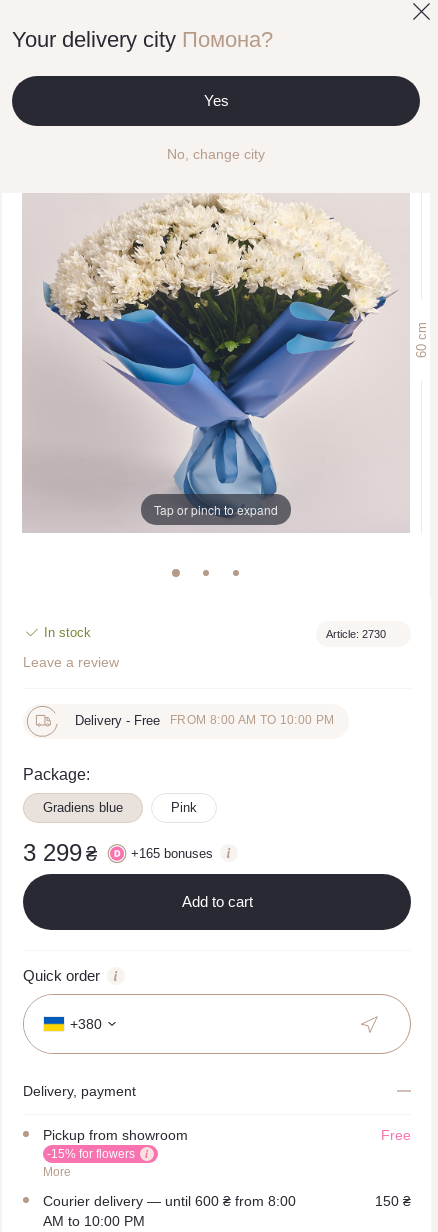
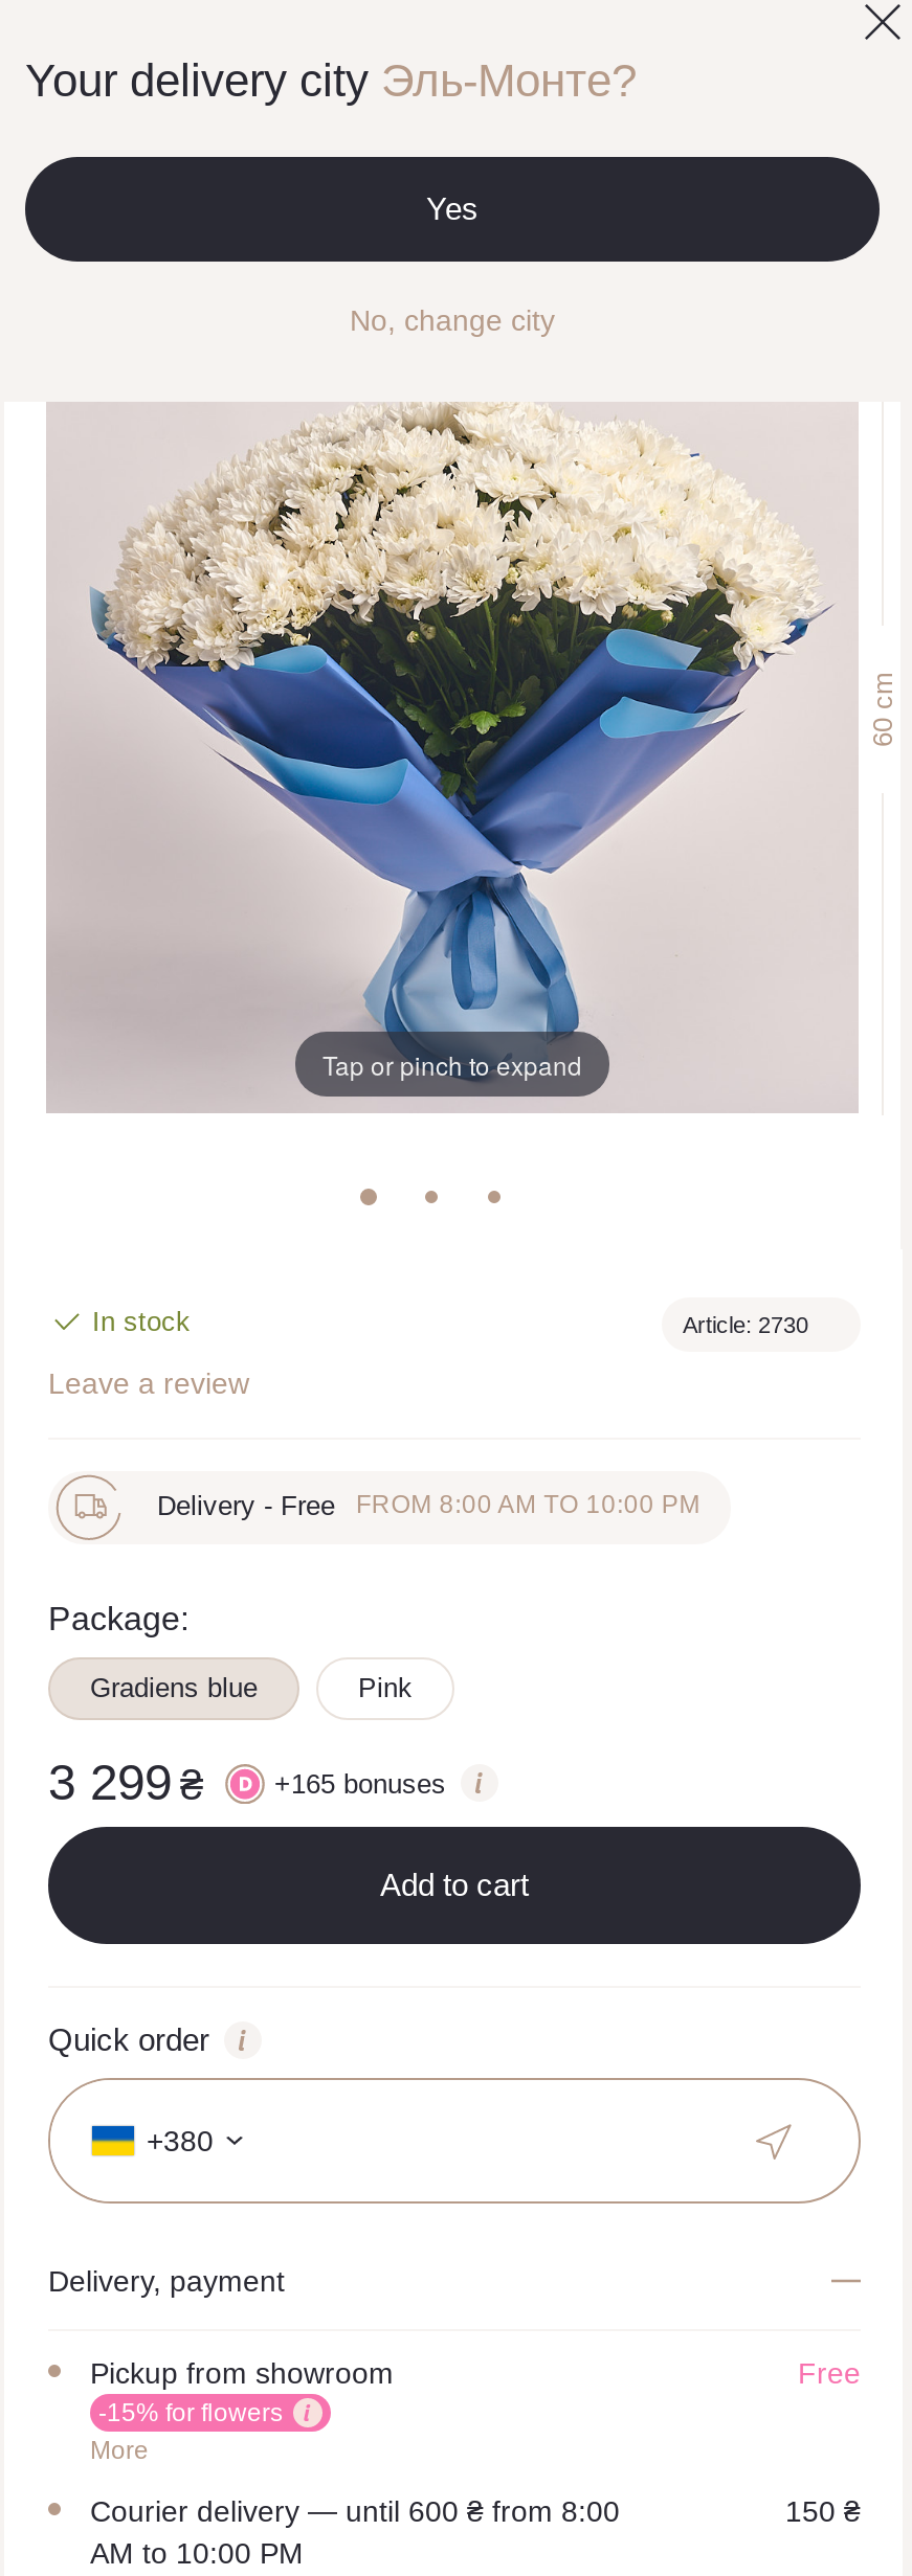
- Your delivery city Помона?
+ Your delivery city Эль-Монте?
